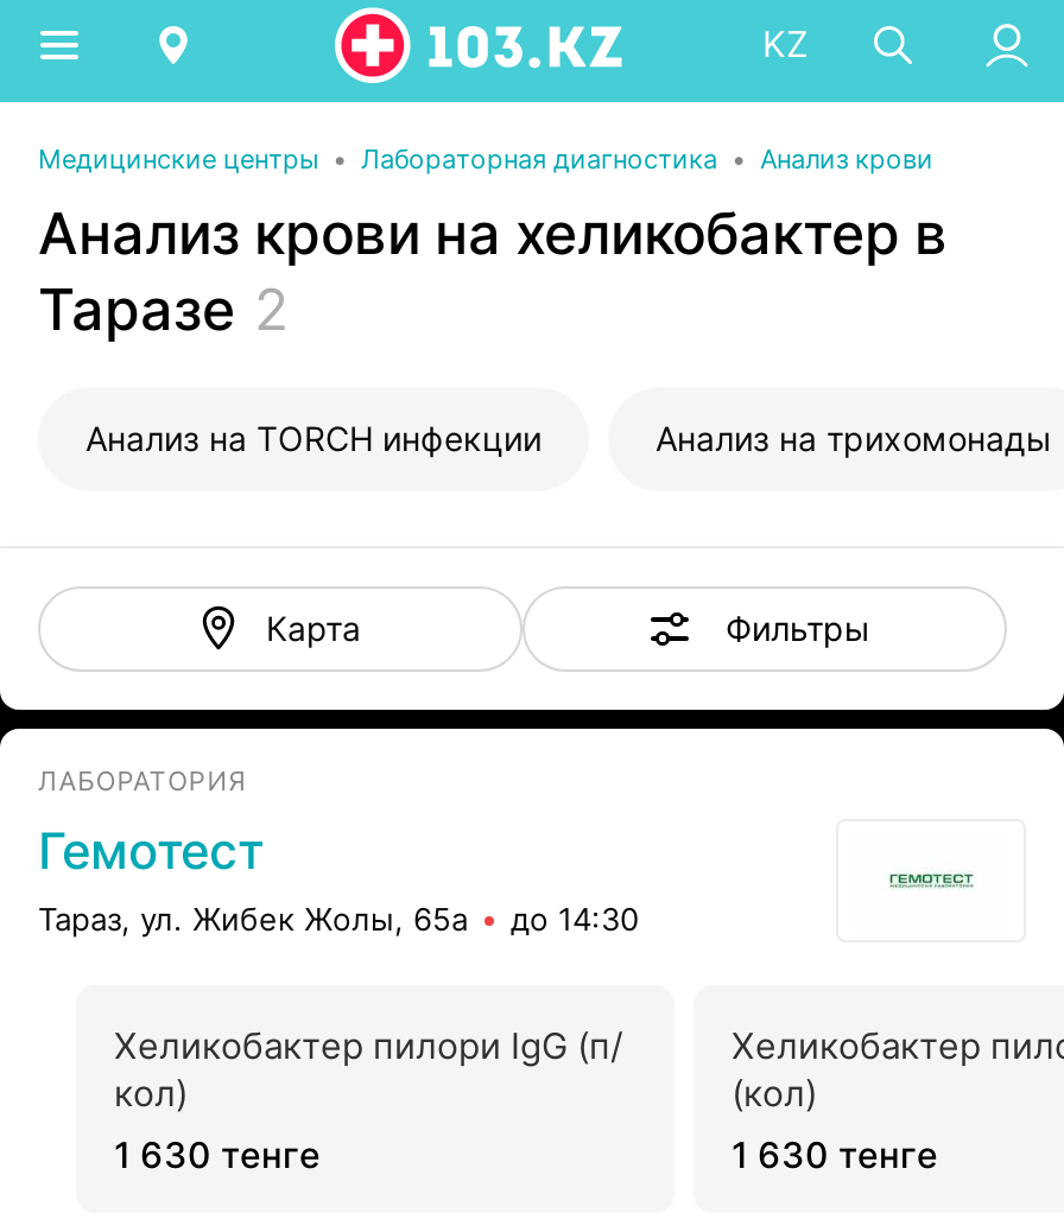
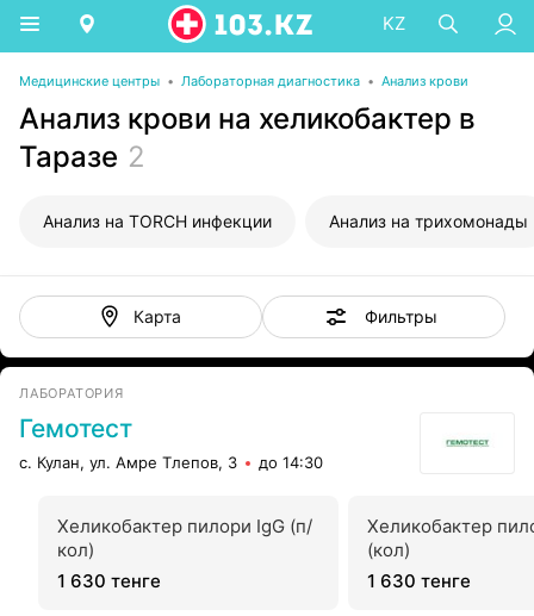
- Тараз, ул. Жибек Жолы, 65а
+ с. Кулан, ул. Амре Тлепов, 3
